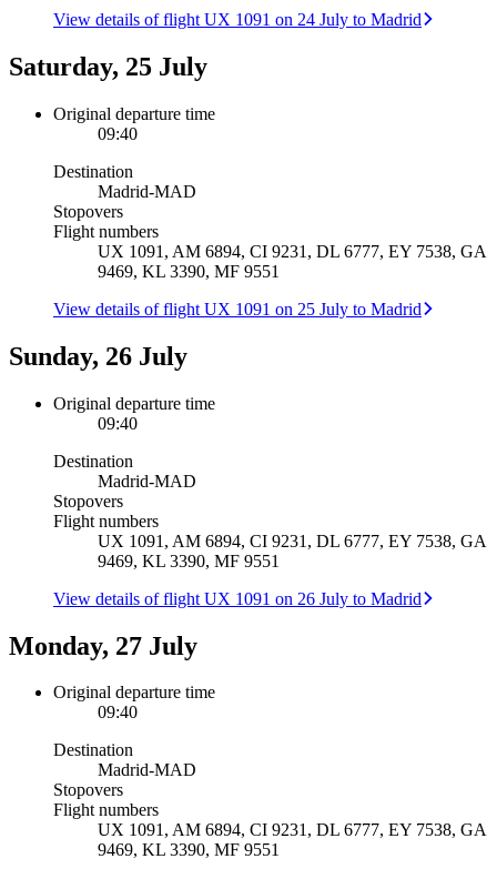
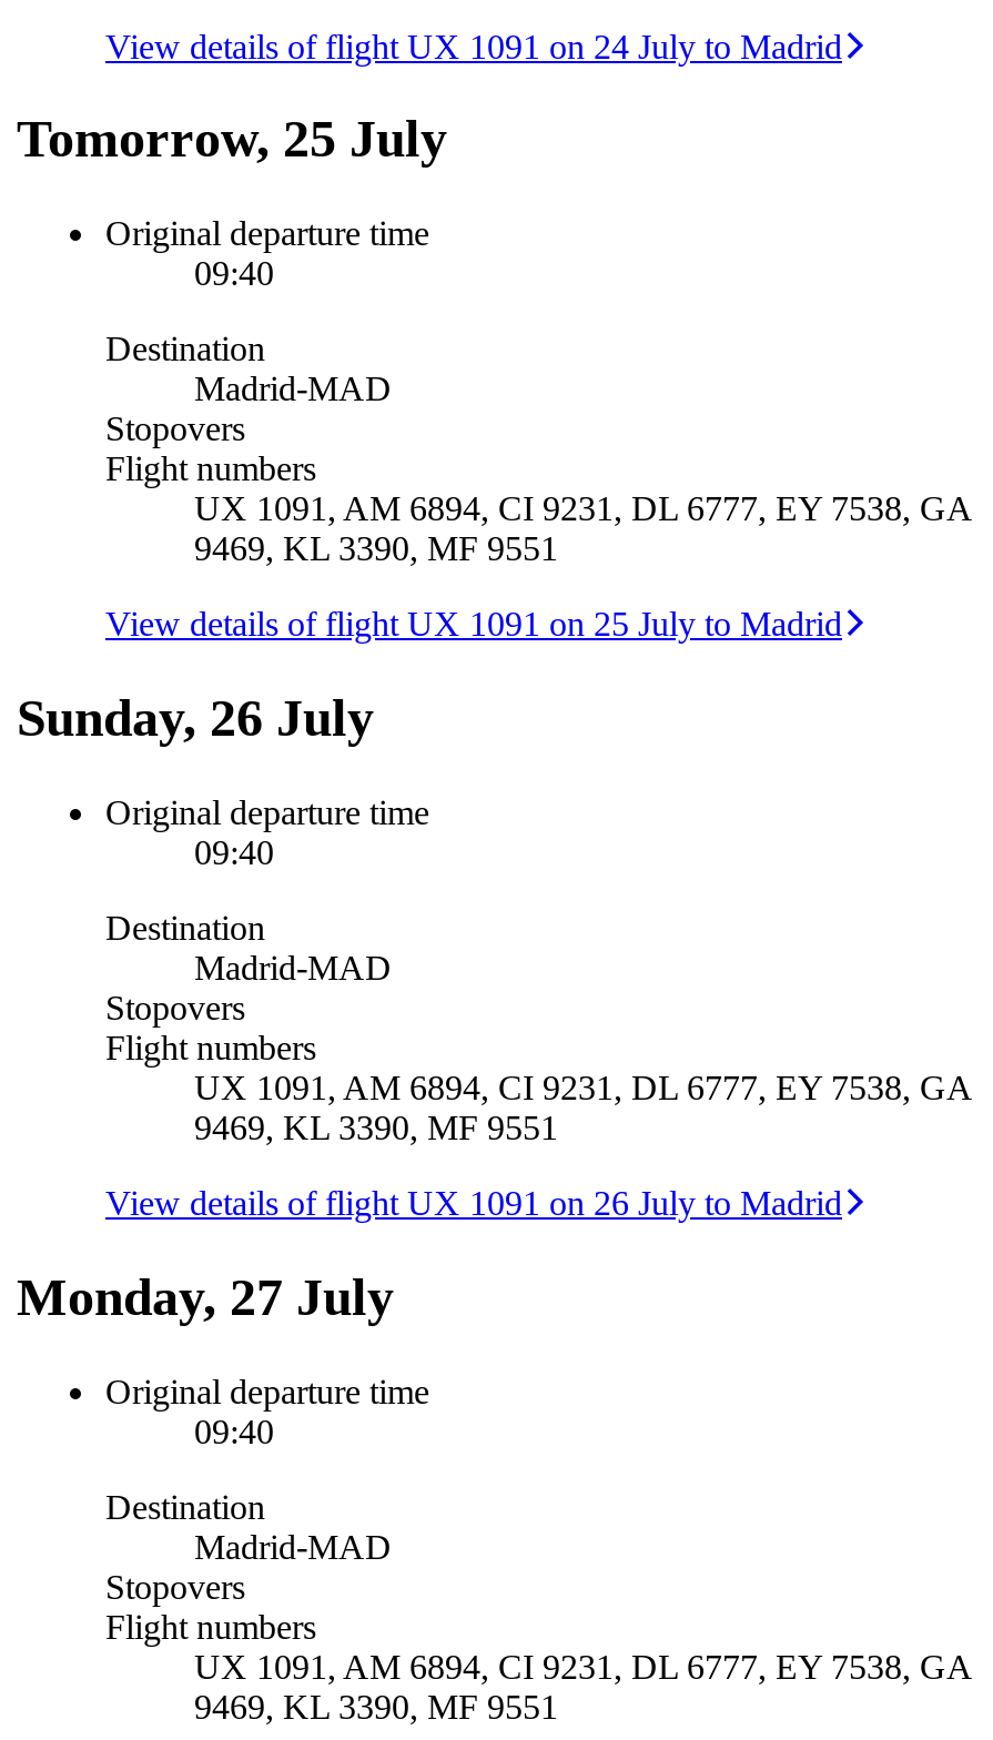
- Saturday, 25 July
+ Tomorrow, 25 July
